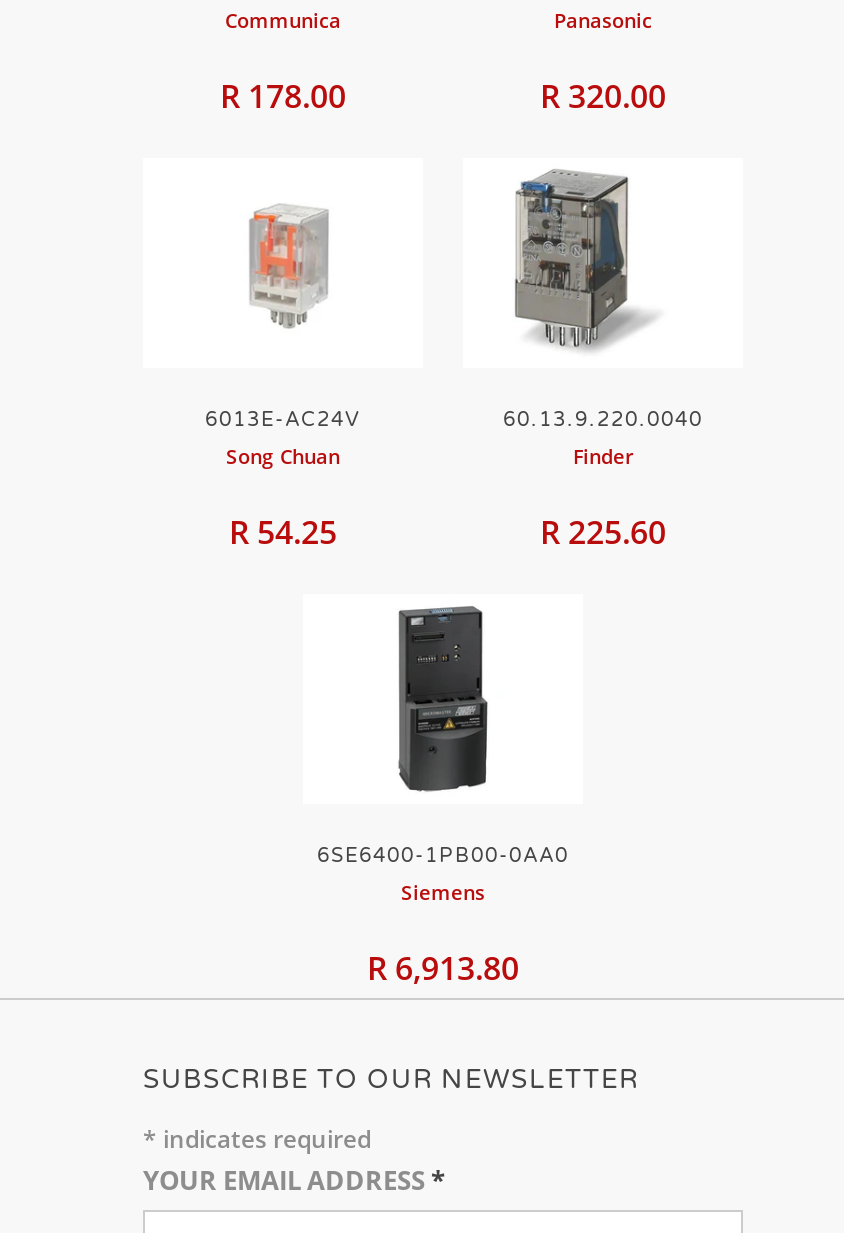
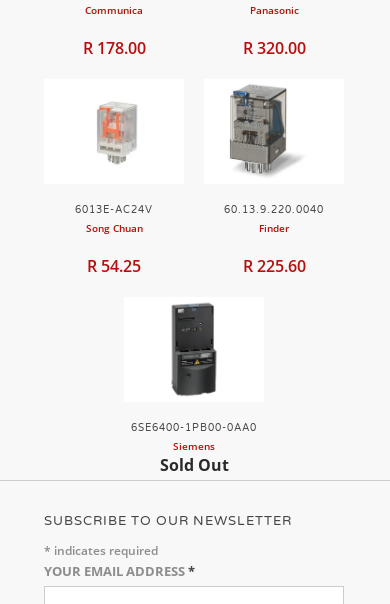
- R 6,913.80
+ Sold Out
